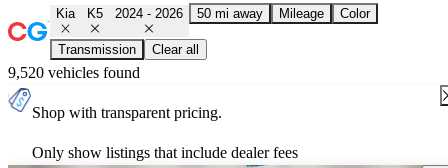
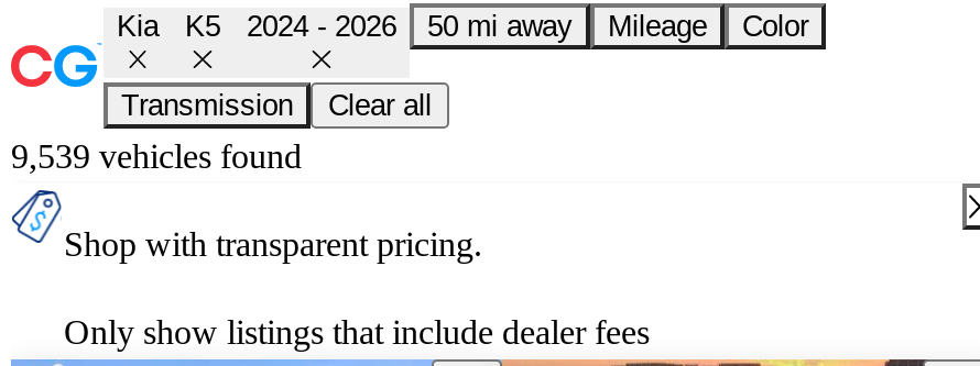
- 9,520 vehicles found
+ 9,539 vehicles found
